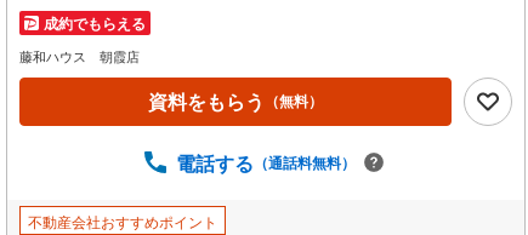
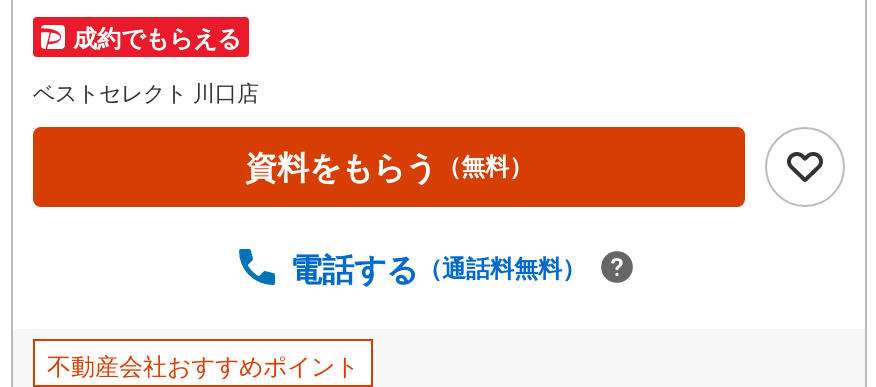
- 藤和ハウス 朝霞店
+ ベストセレクト 川口店
